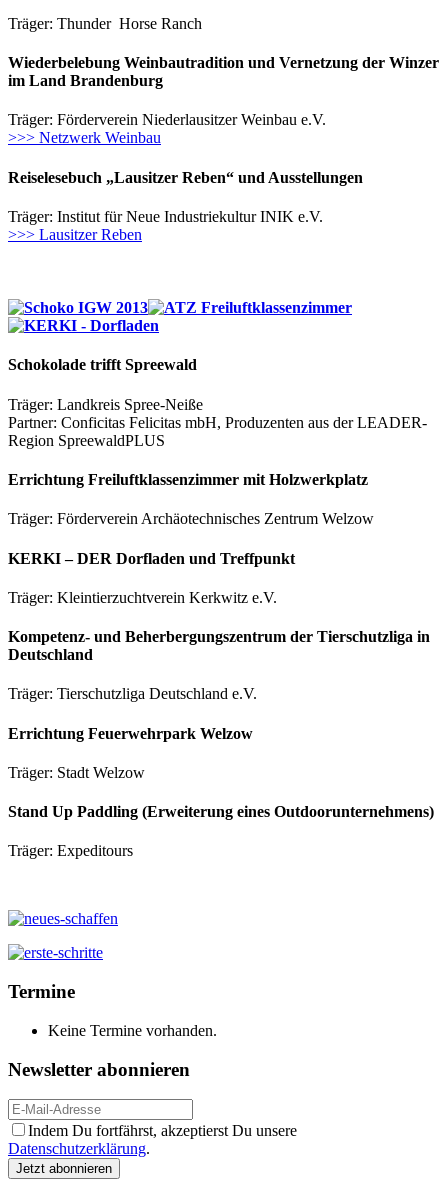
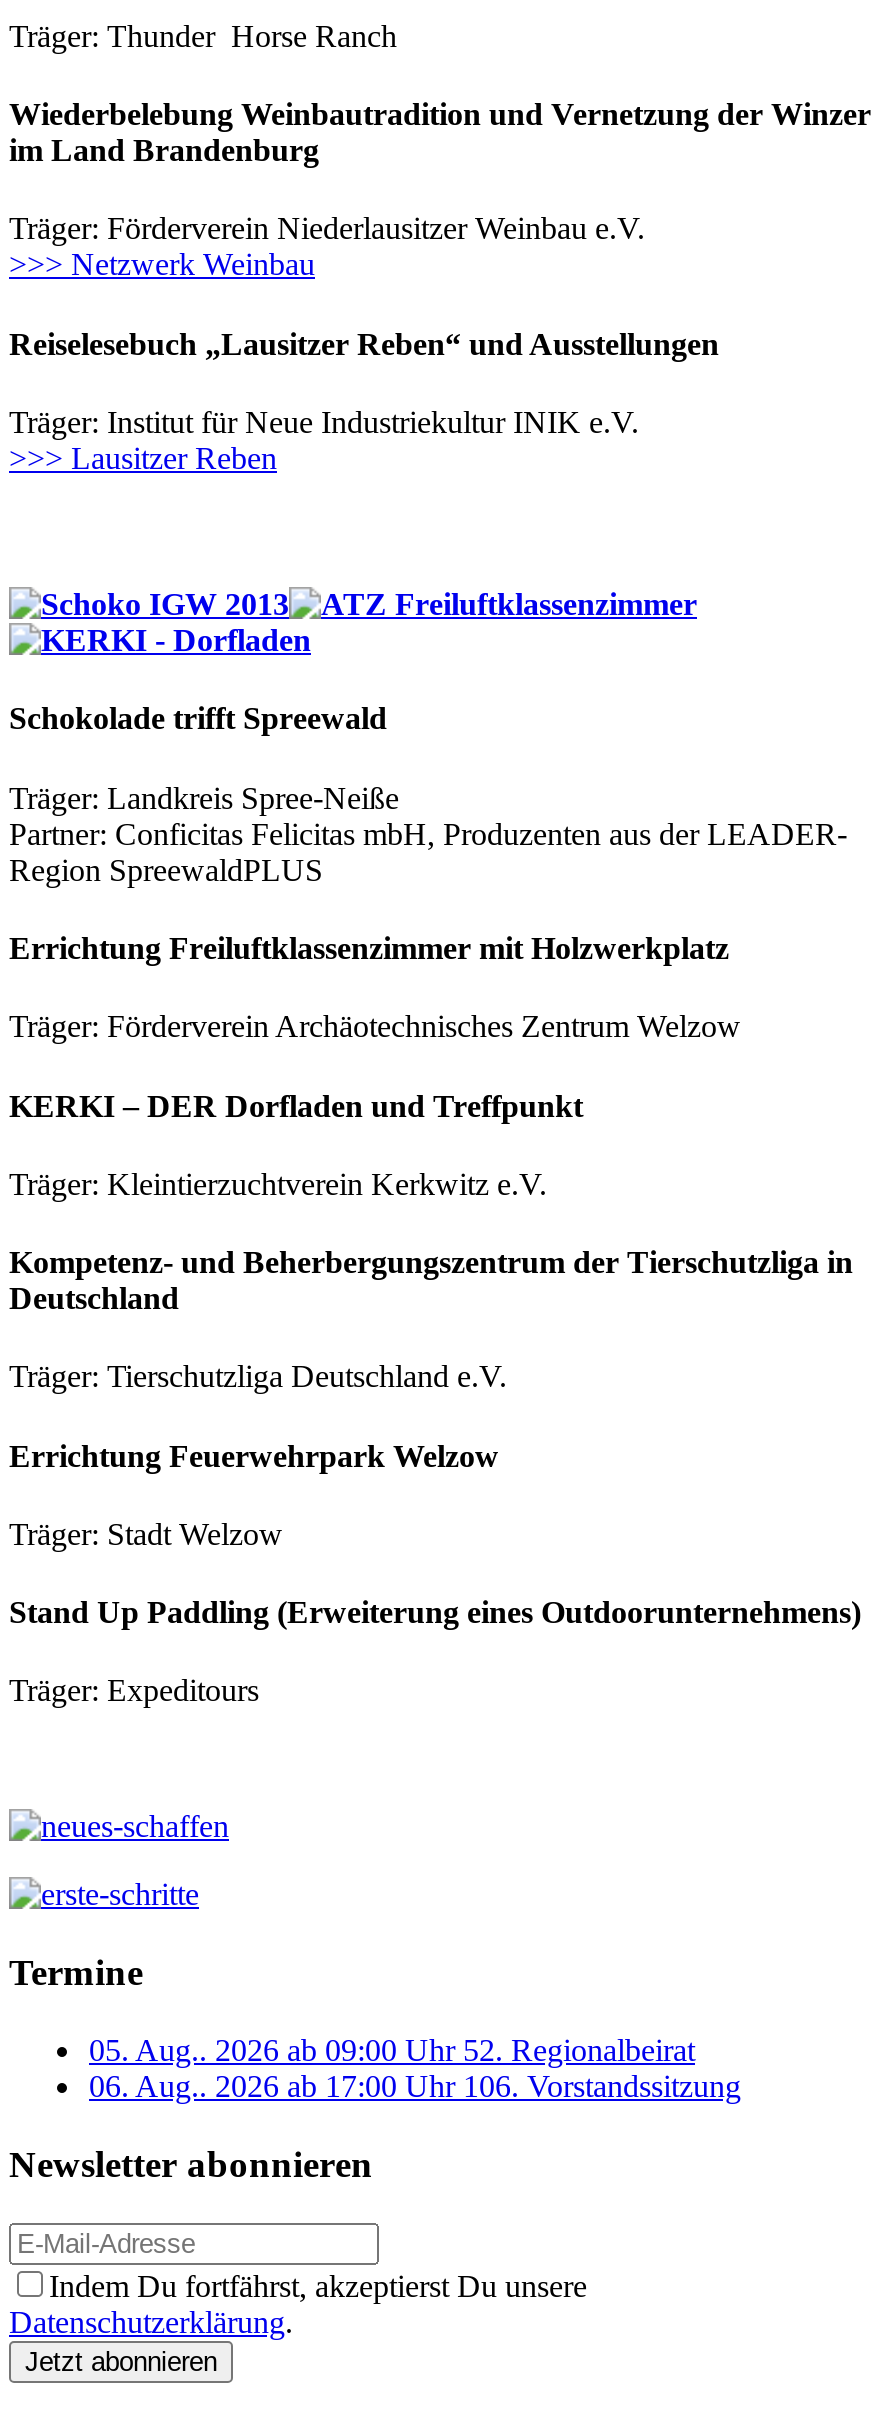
- Keine Termine vorhanden.
+ 05. Aug.. 2026 ab 09:00 Uhr 52. Regionalbeirat
+ 06. Aug.. 2026 ab 17:00 Uhr 106. Vorstandssitzung
